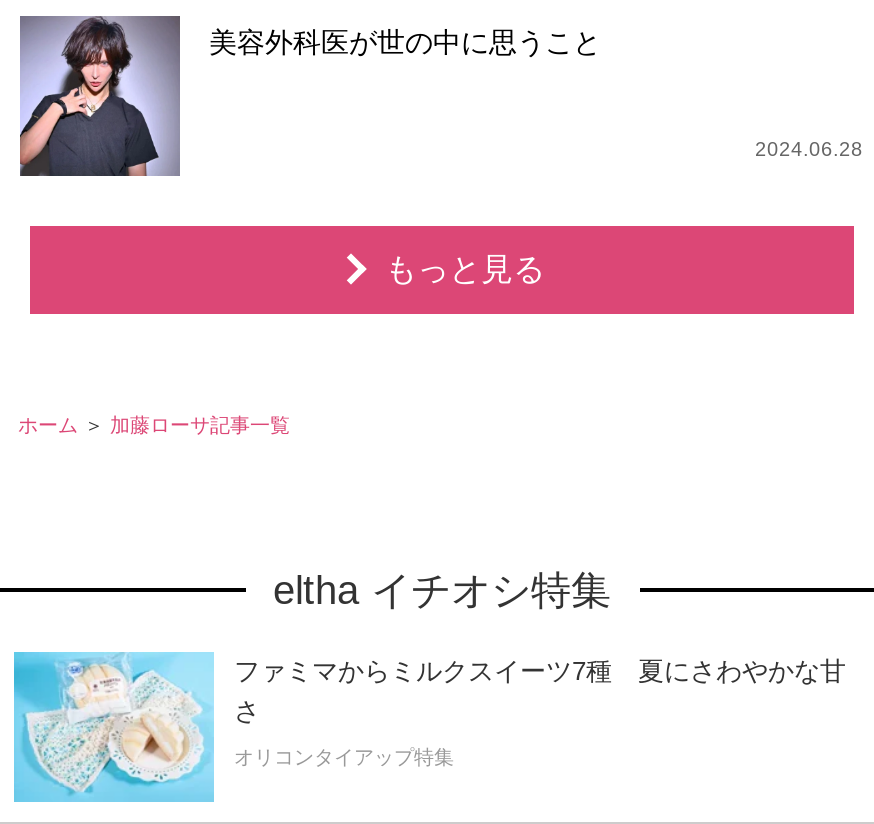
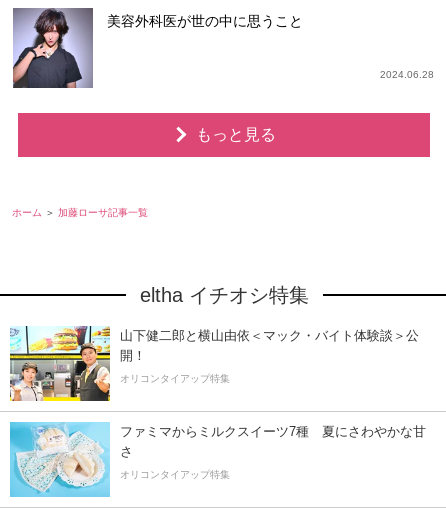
+ [image]
+ 山下健二郎と横山由依＜マック・バイト体験談＞公
+ 開！
+ オリコンタイアップ特集
